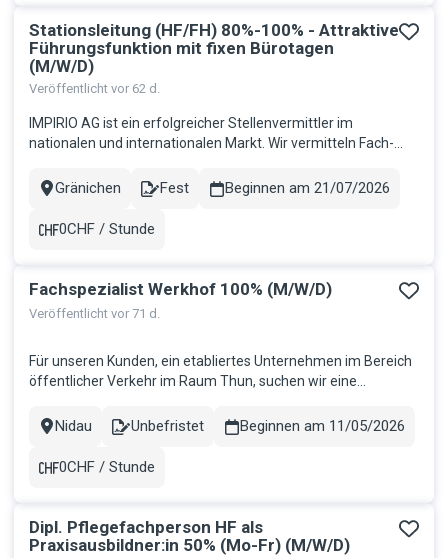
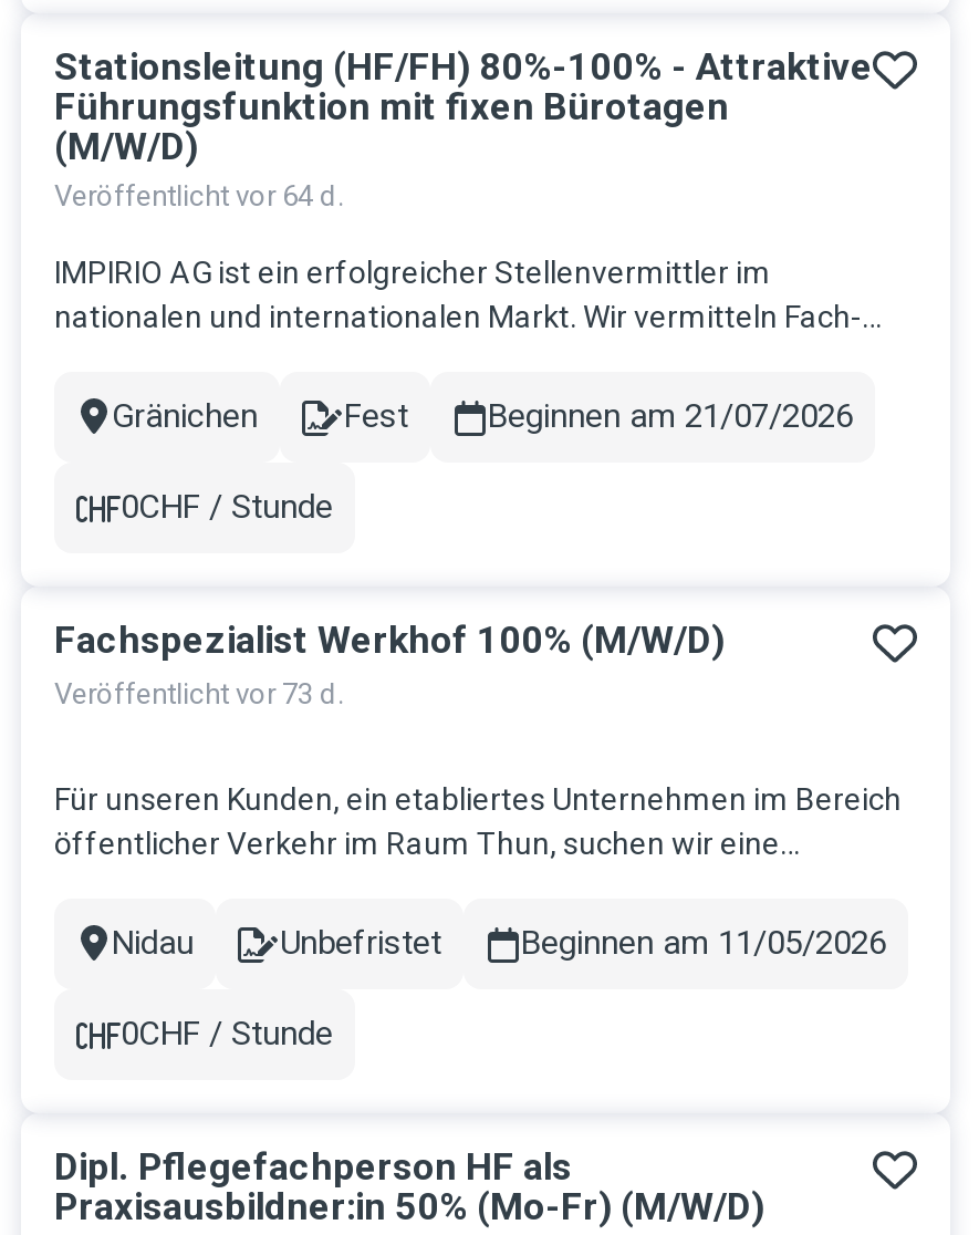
- Veröffentlicht vor 62 d.
+ Veröffentlicht vor 64 d.

- Veröffentlicht vor 71 d.
+ Veröffentlicht vor 73 d.
